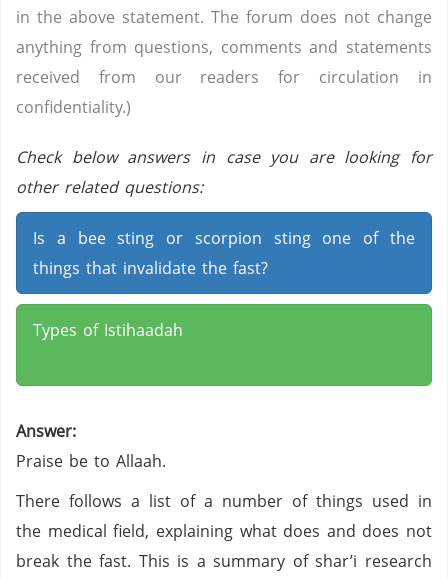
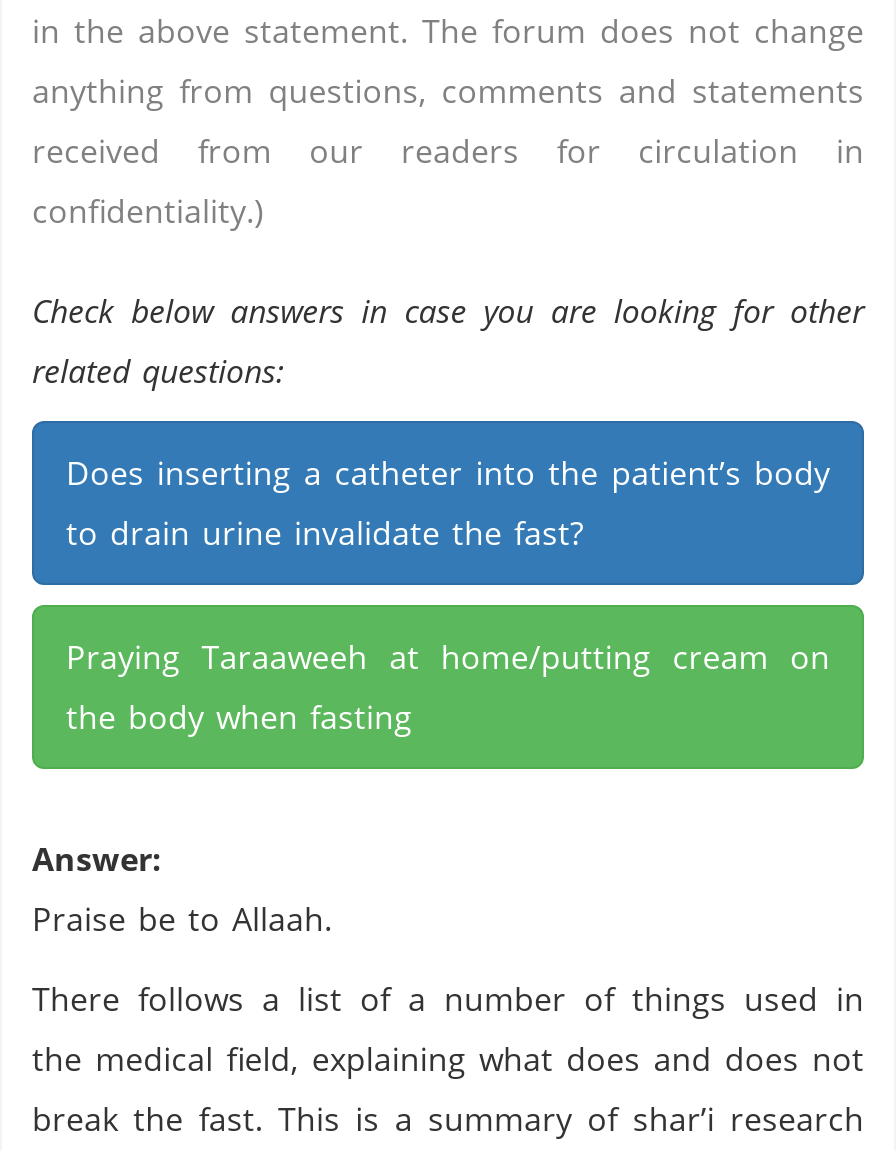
- Is a bee sting or scorpion sting one of the
- things that invalidate the fast?
+ Does inserting a catheter into the patient’s body
+ to drain urine invalidate the fast?

- Types of Istihaadah
+ Praying Taraaweeh at home/putting cream on
+ the body when fasting
